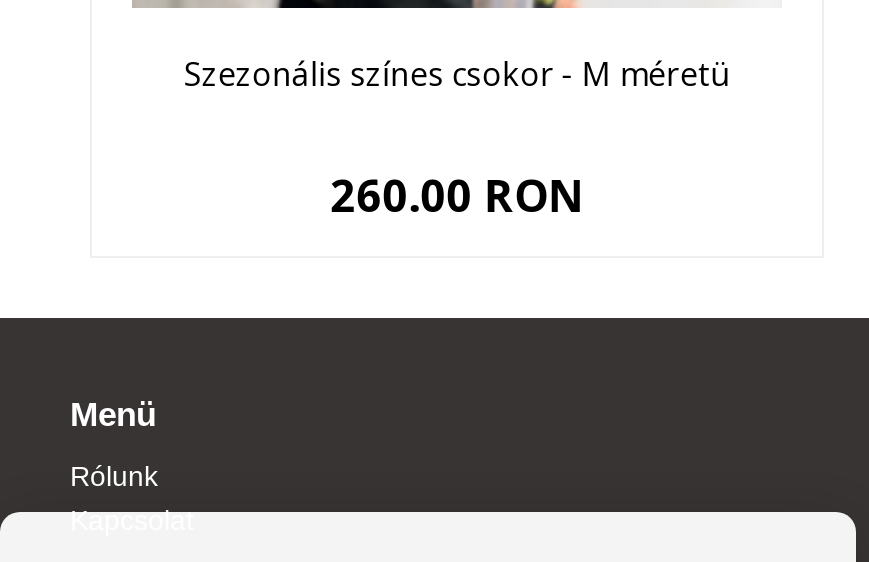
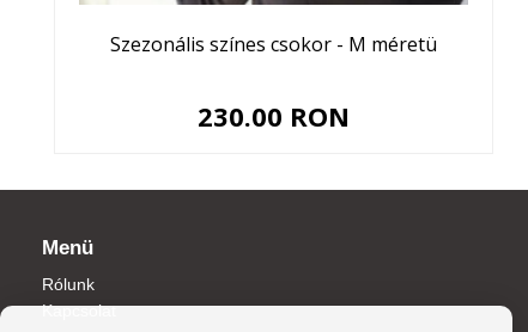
- 260.00 RON
+ 230.00 RON
